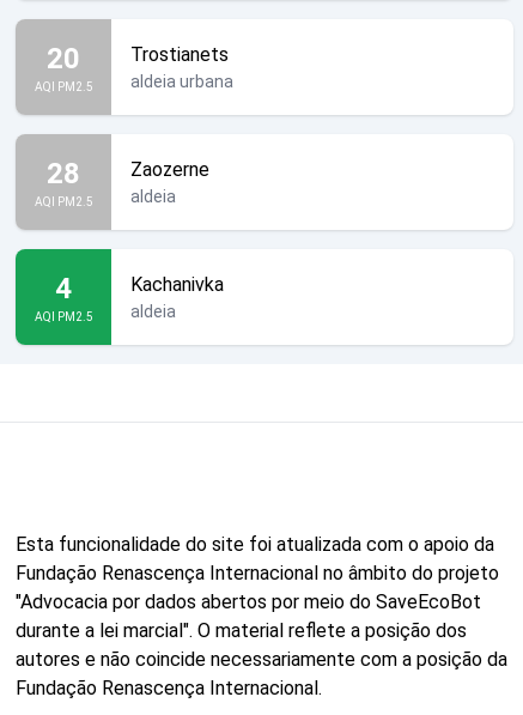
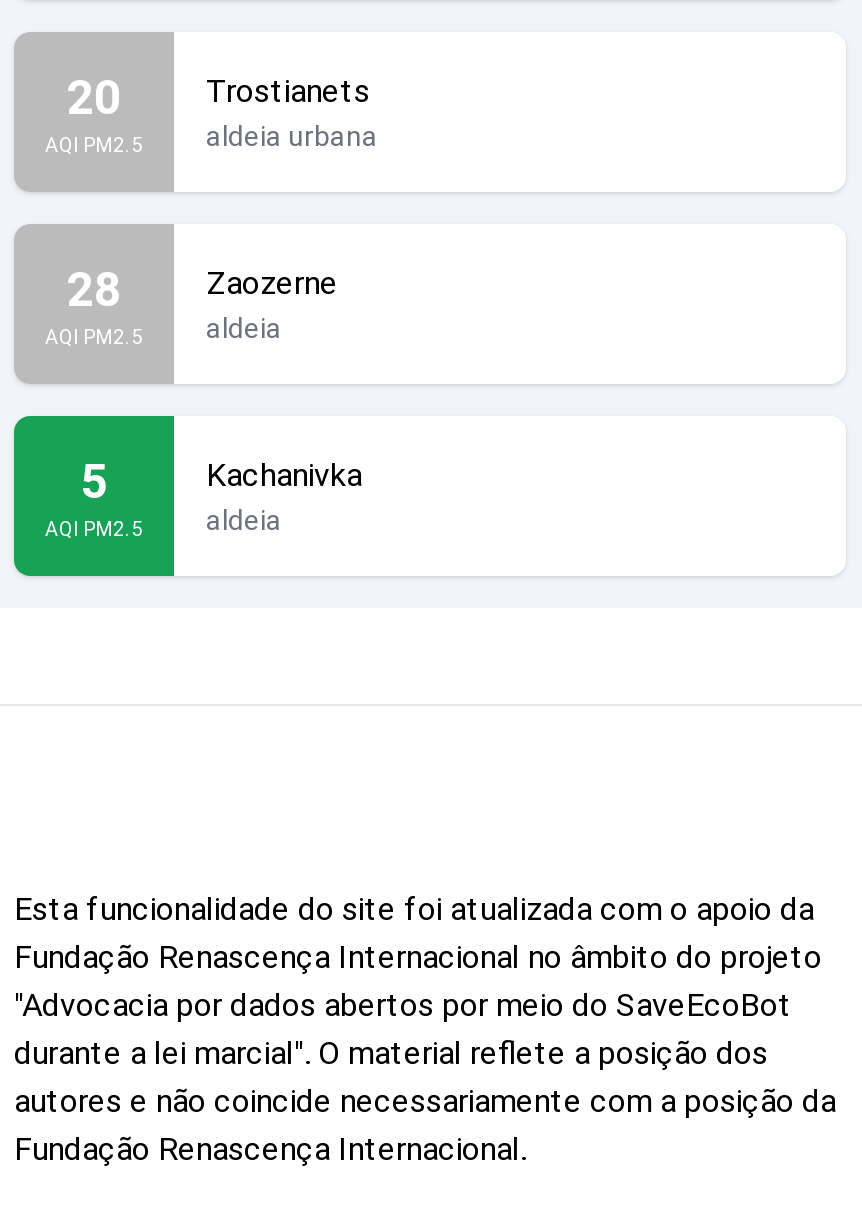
- 4
+ 5
